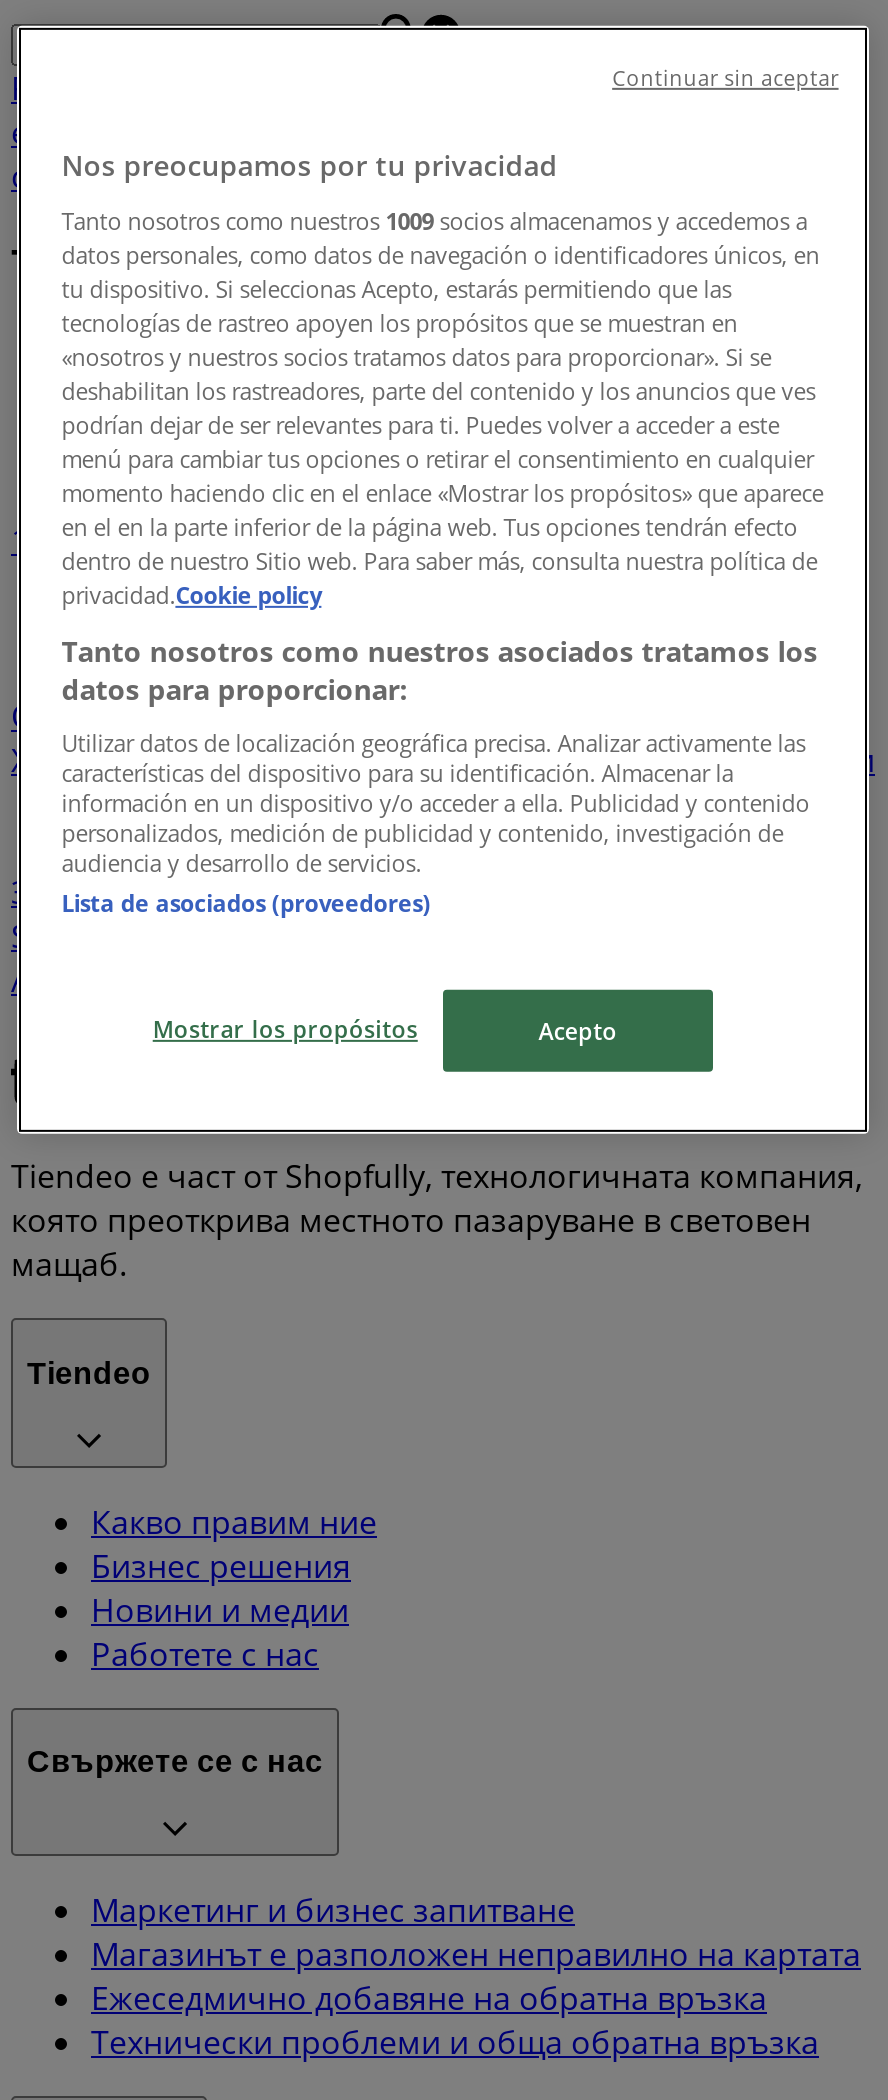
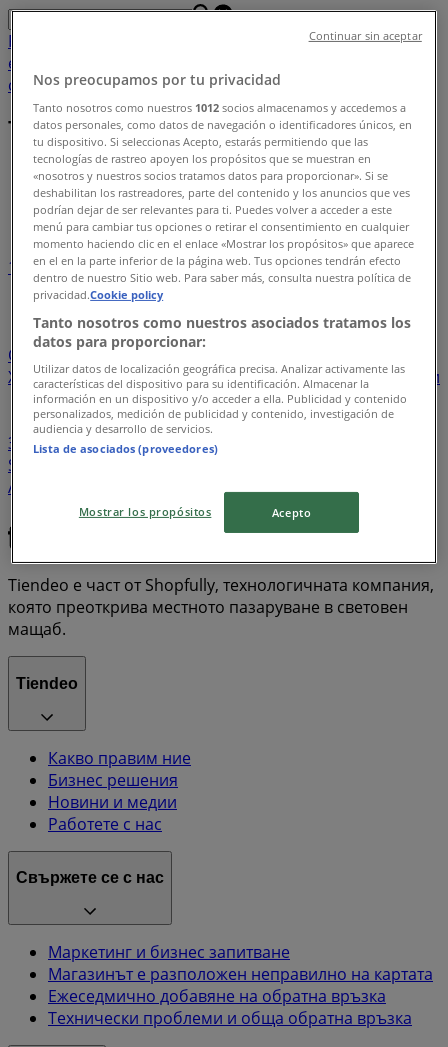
- Tanto nosotros como nuestros 1009 socios almacenamos y accedemos a
+ Tanto nosotros como nuestros 1012 socios almacenamos y accedemos a
